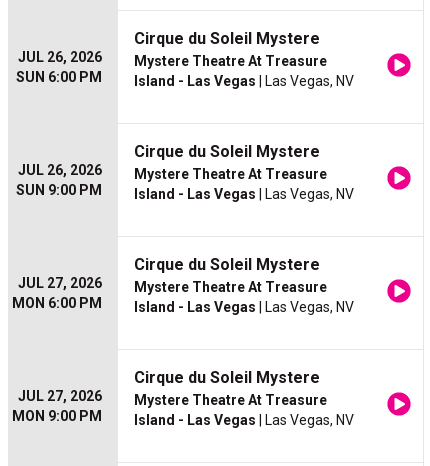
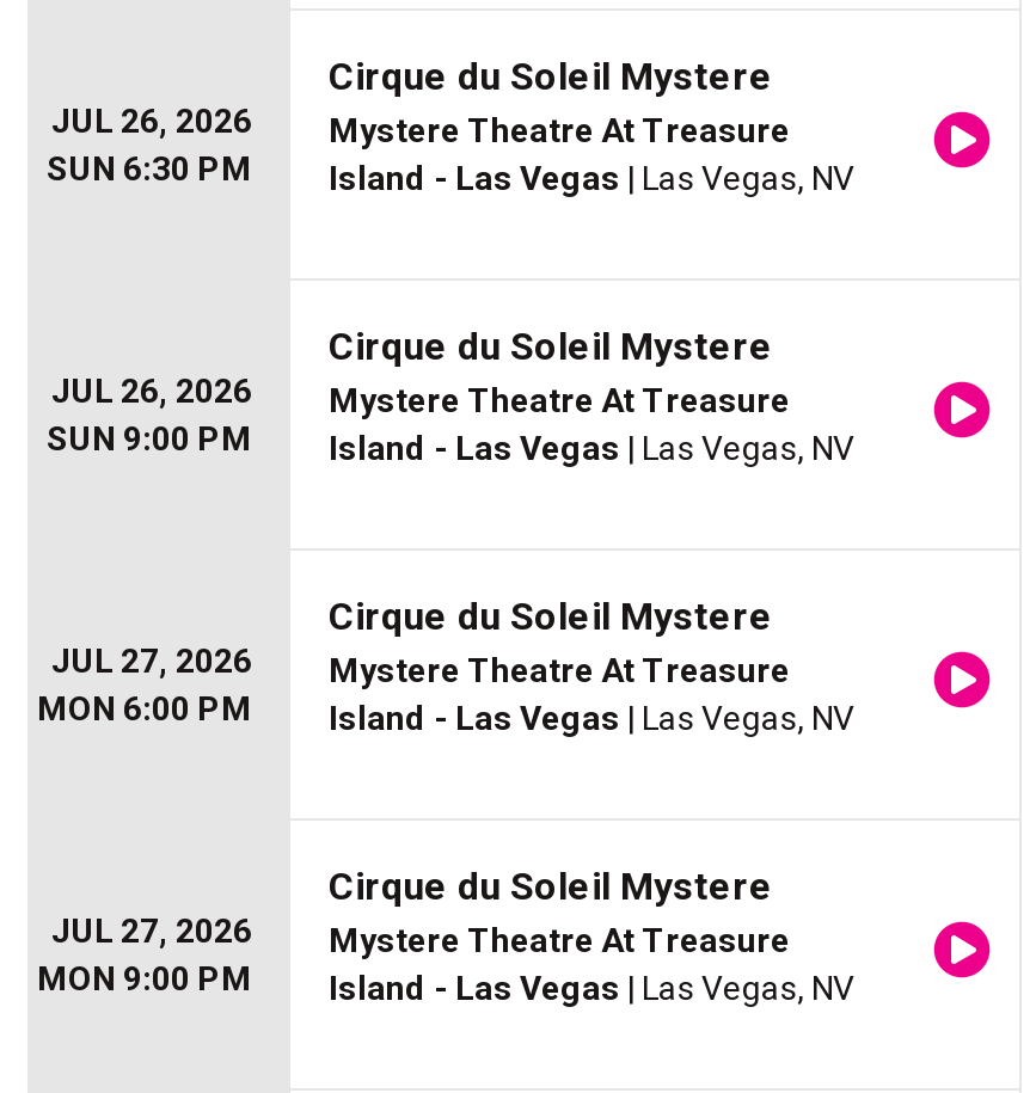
- SUN 6:00 PM
+ SUN 6:30 PM
